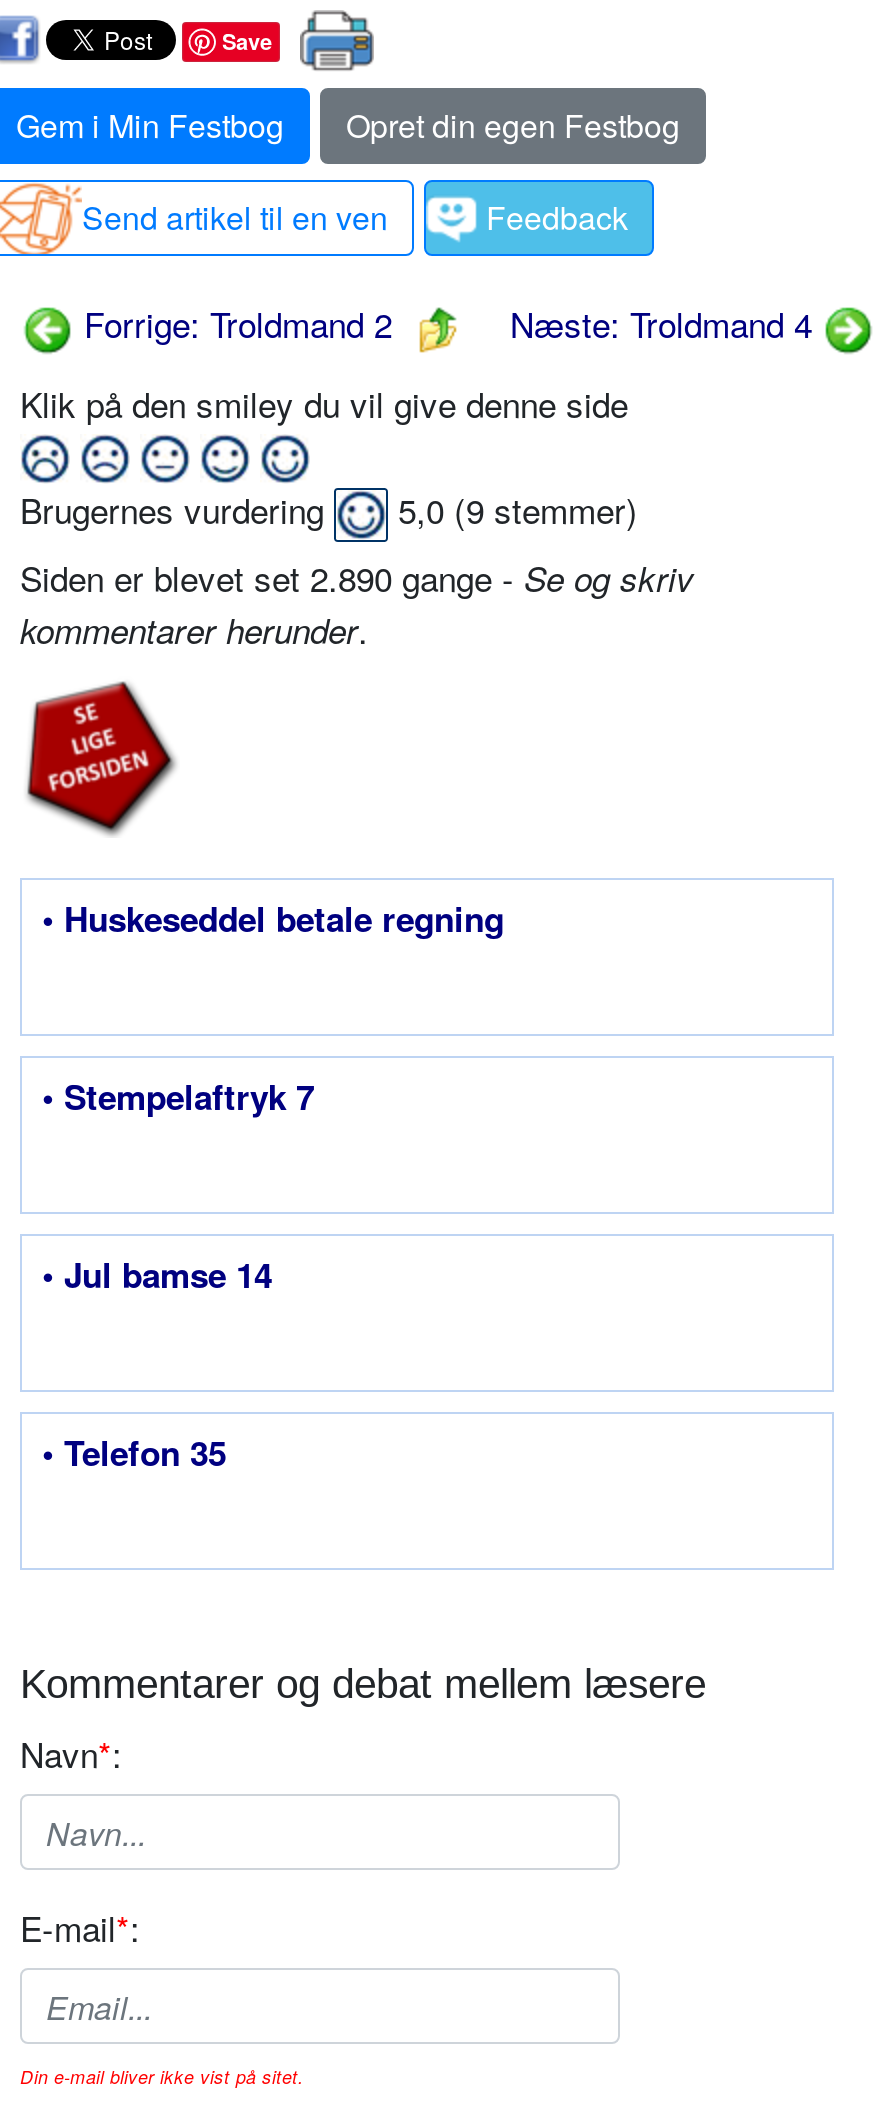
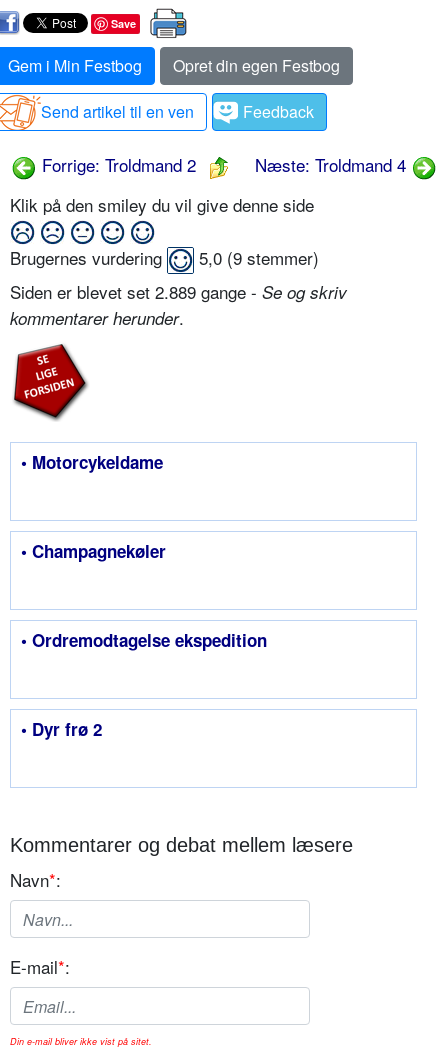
- Siden er blevet set 2.890 gange - Se og skriv
+ Siden er blevet set 2.889 gange - Se og skriv

- • Huskeseddel betale regning
+ • Motorcykeldame

- • Stempelaftryk 7
+ • Champagnekøler

- • Jul bamse 14
+ • Ordremodtagelse ekspedition

- • Telefon 35
+ • Dyr frø 2
